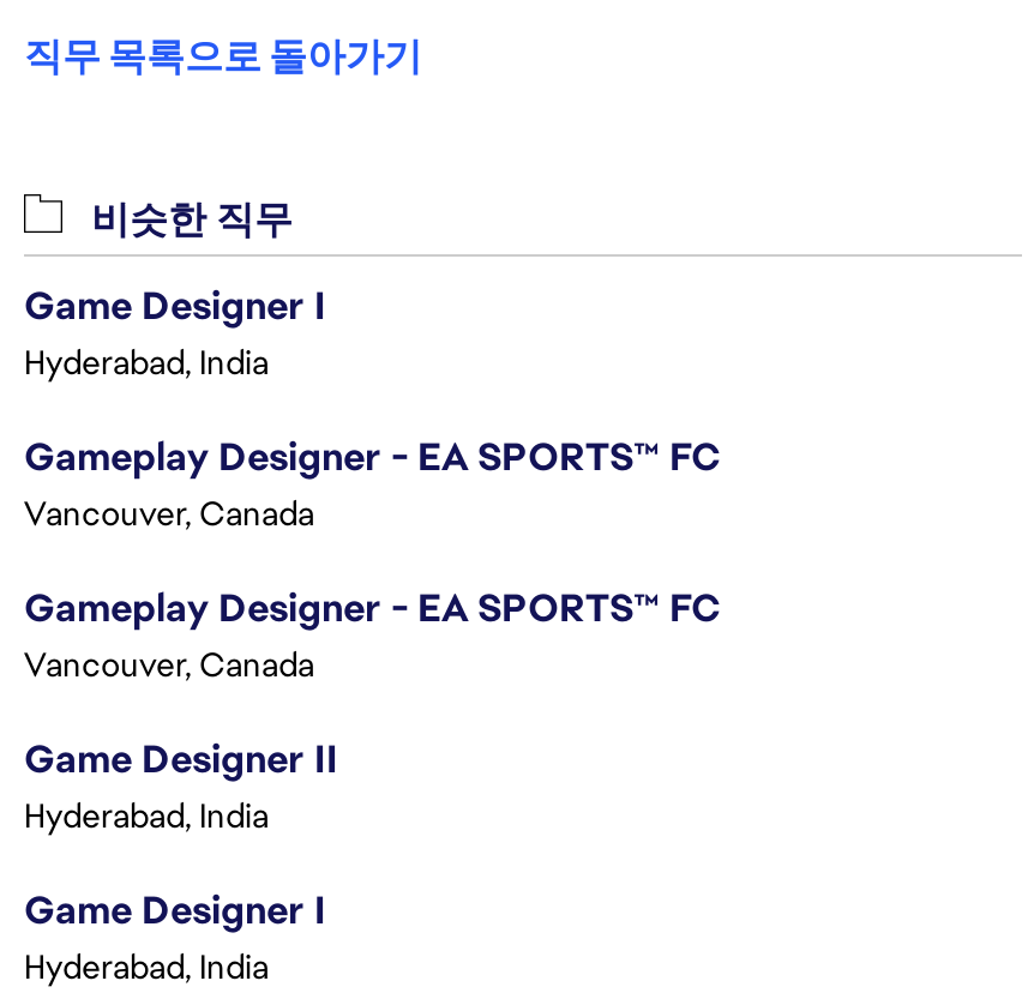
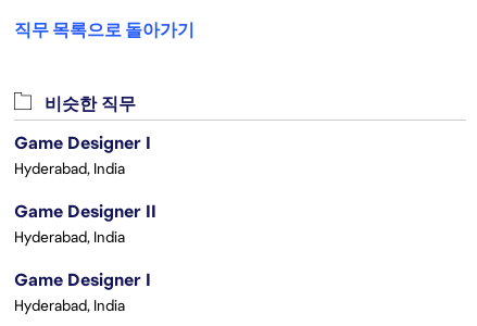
- Gameplay Designer - EA SPORTS™ FC
- Vancouver, Canada
- Gameplay Designer - EA SPORTS™ FC
- Vancouver, Canada
